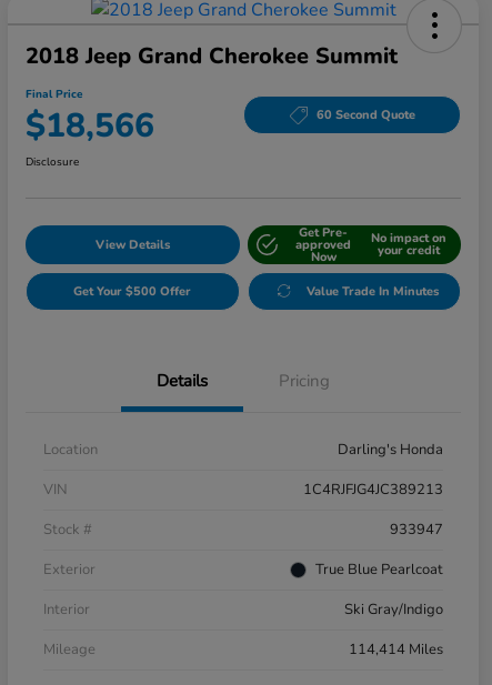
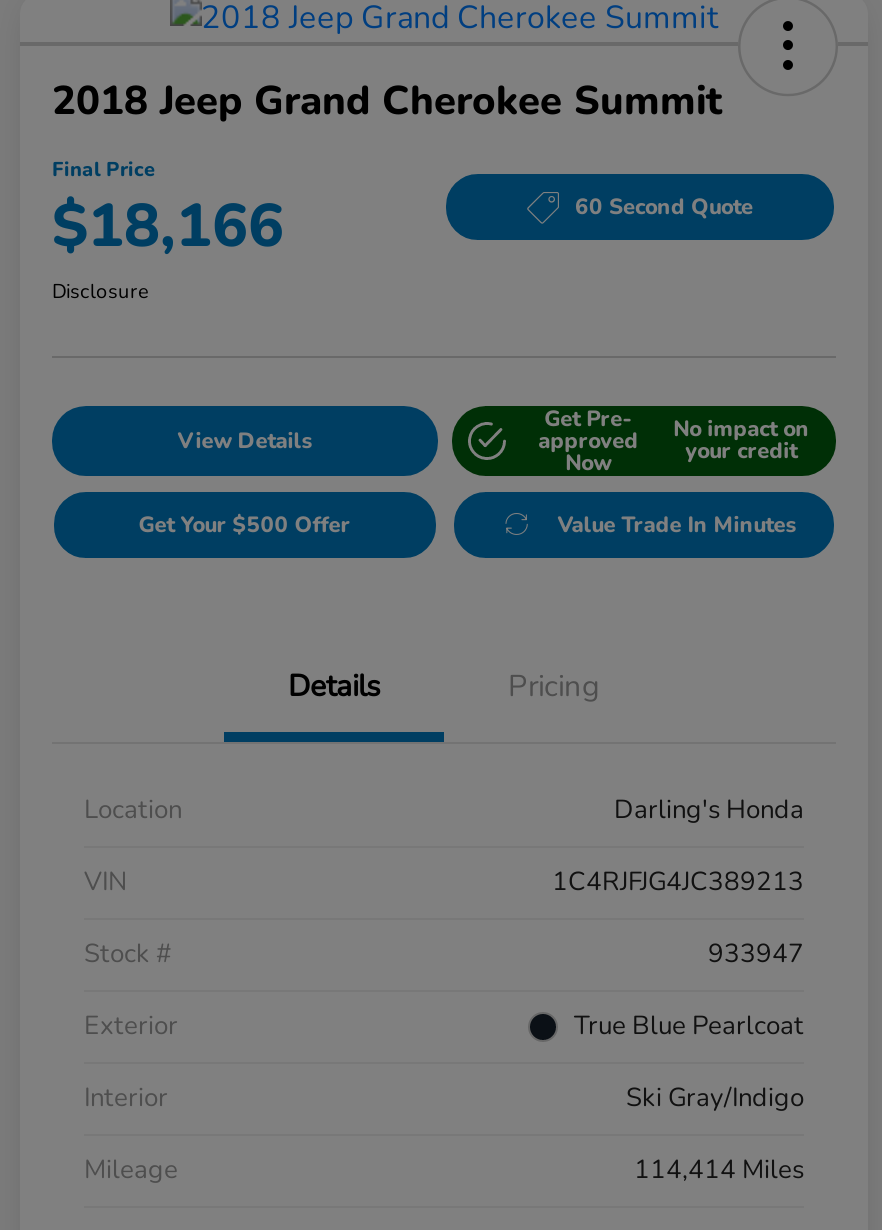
- $18,566
+ $18,166
